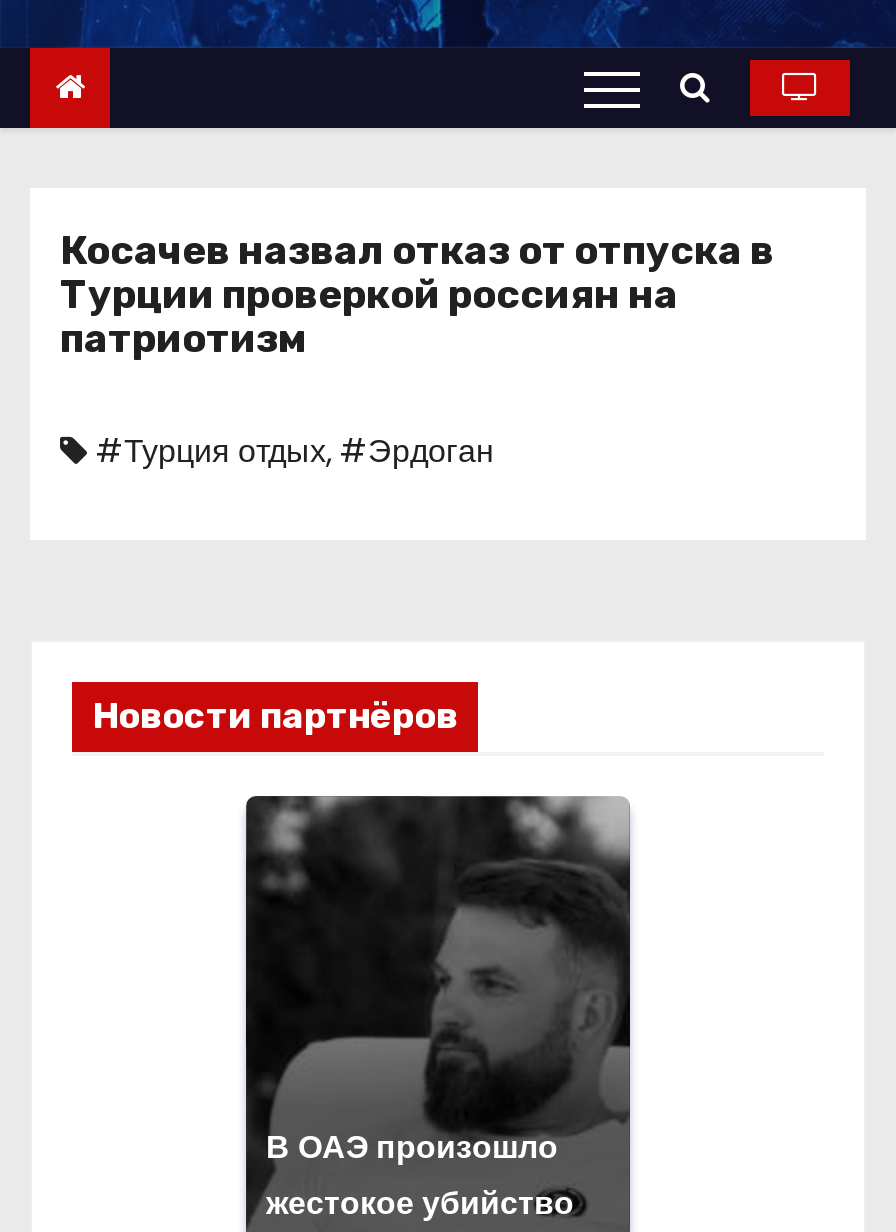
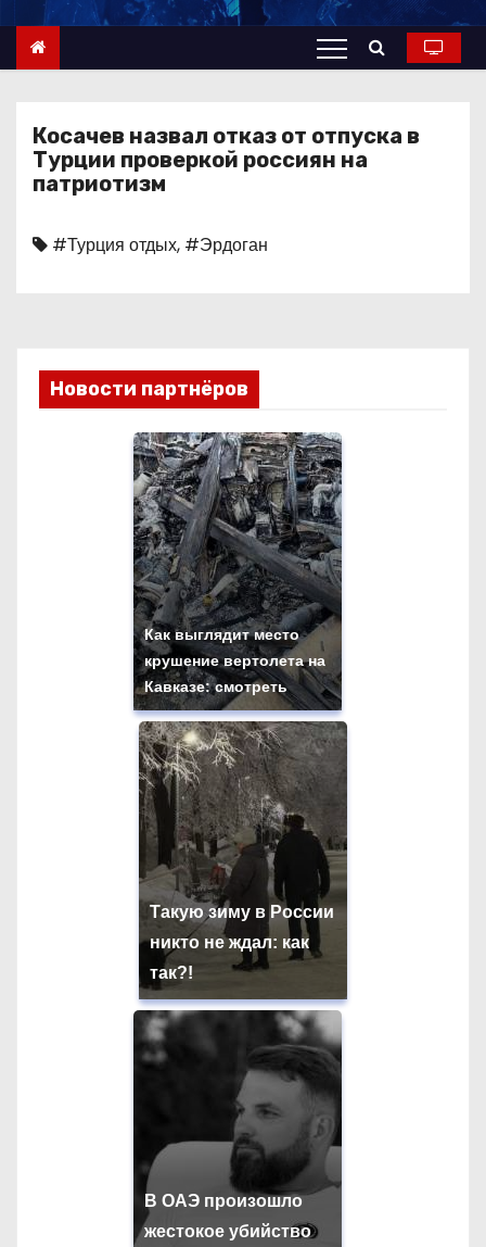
+ [image]
+ Как выглядит место
+ крушение вертолета на
+ Кавказе: смотреть

+ [image]
+ Такую зиму в России
+ никто не ждал: как
+ так?!

+ [image]
